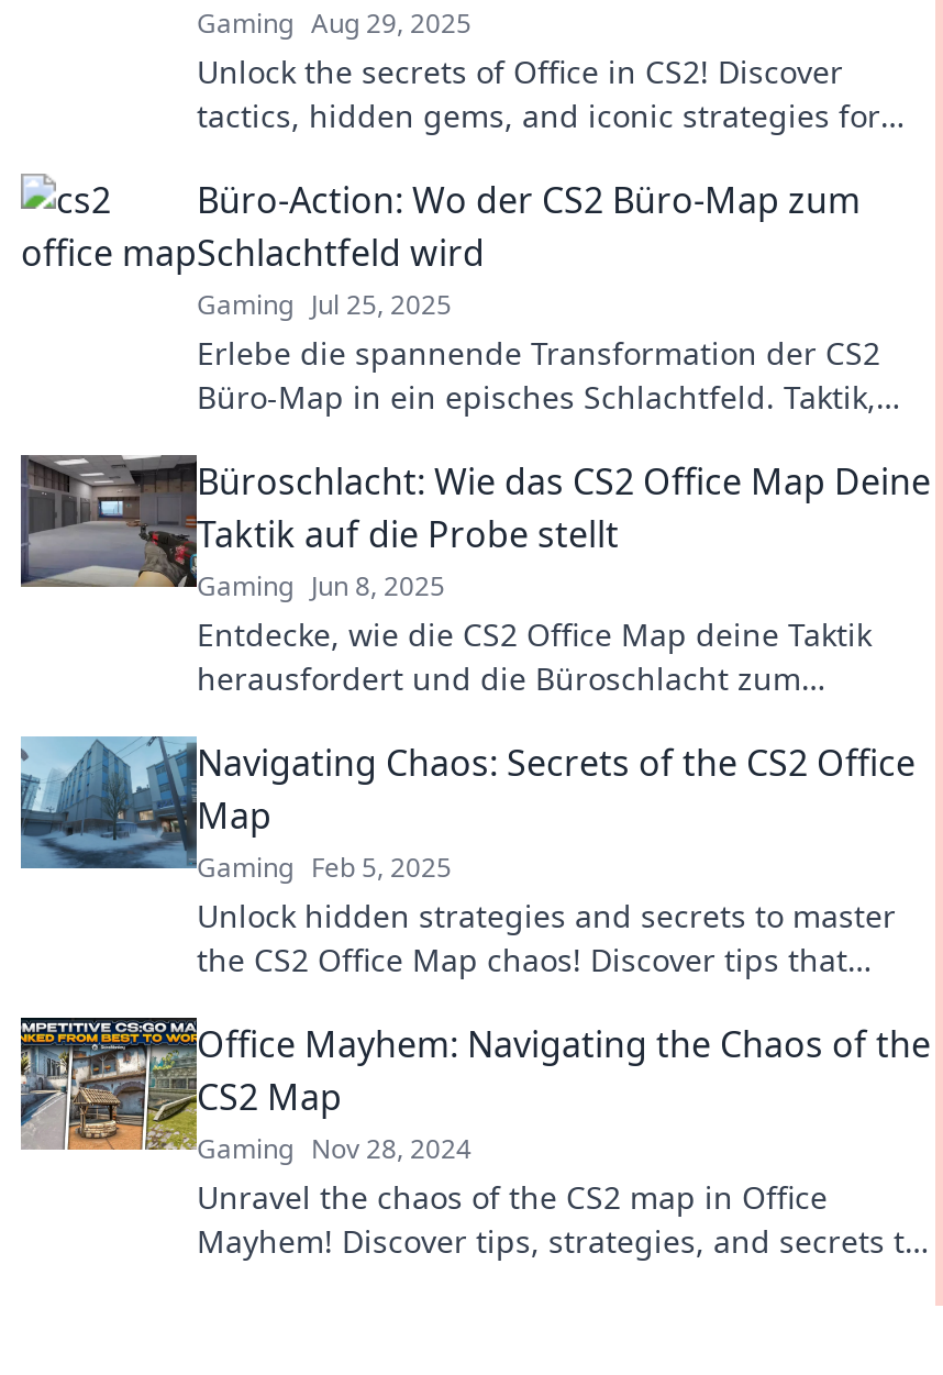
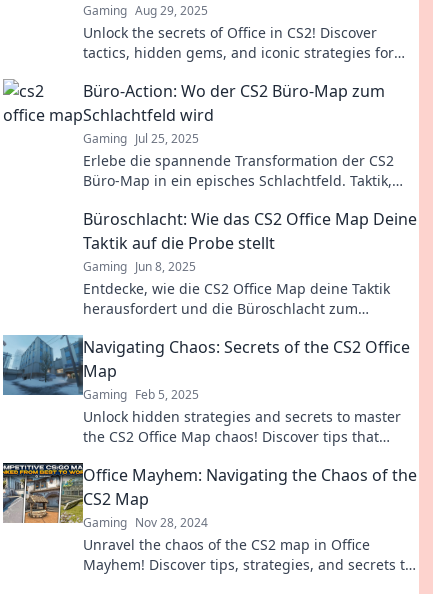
- [image]
